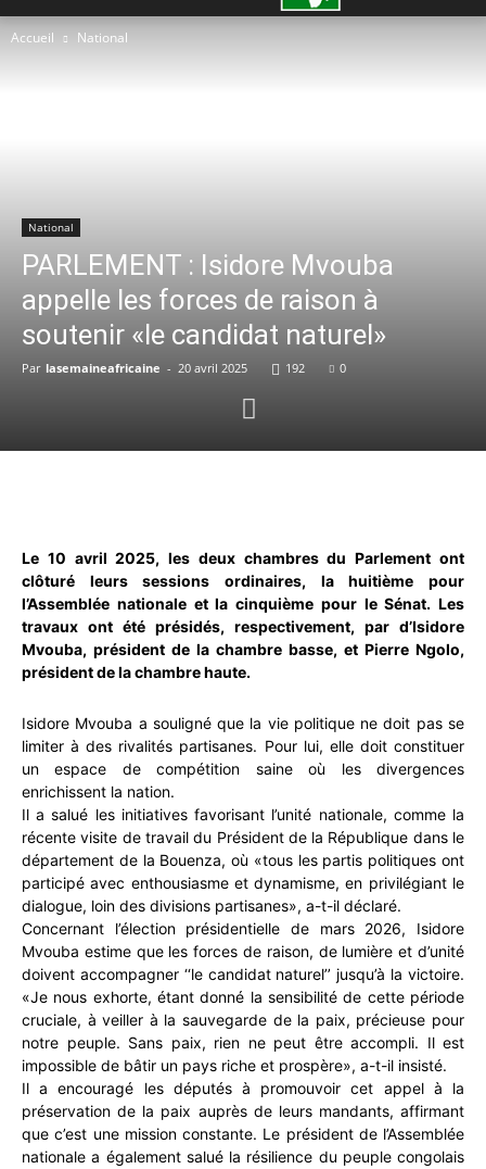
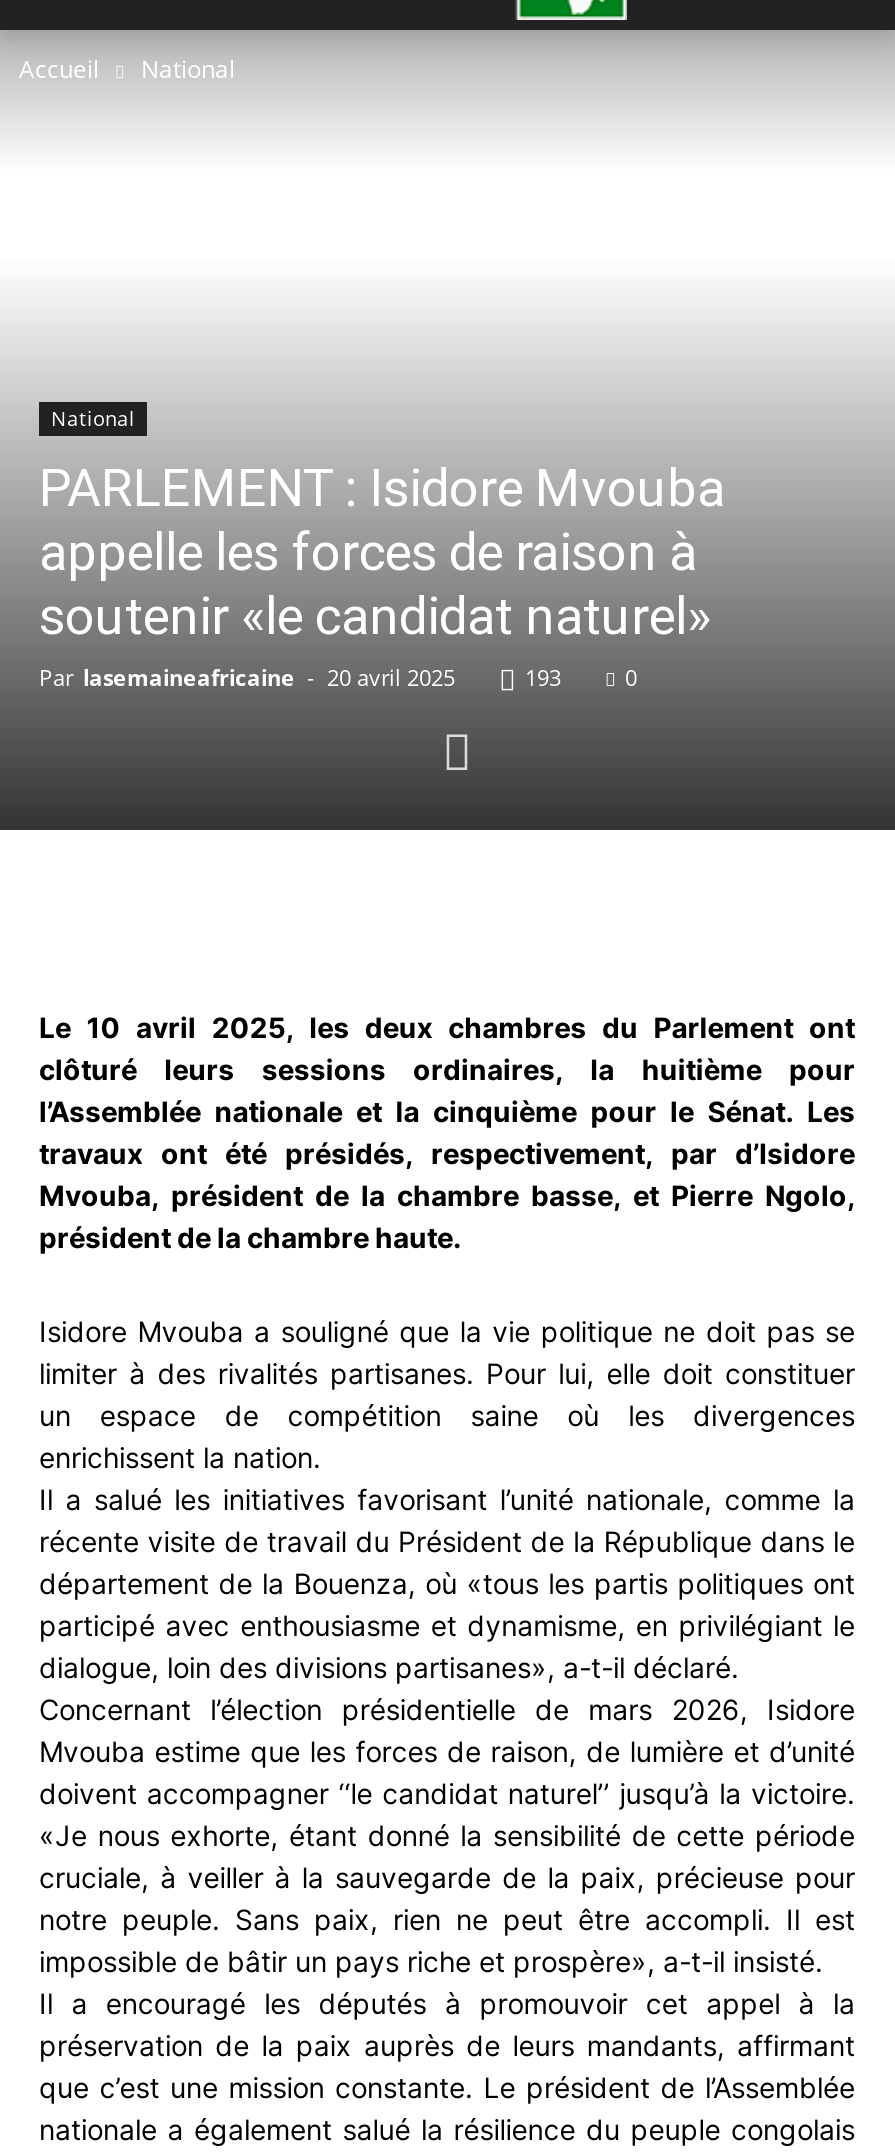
- 192
+ 193
